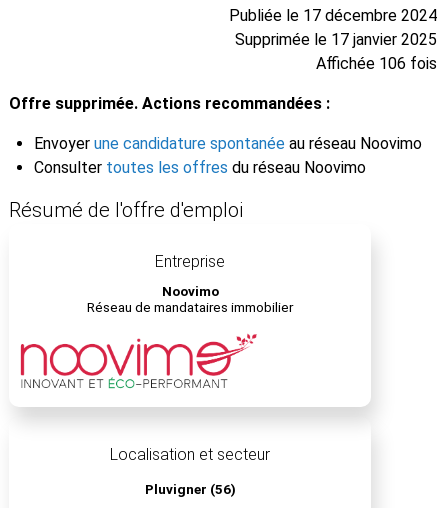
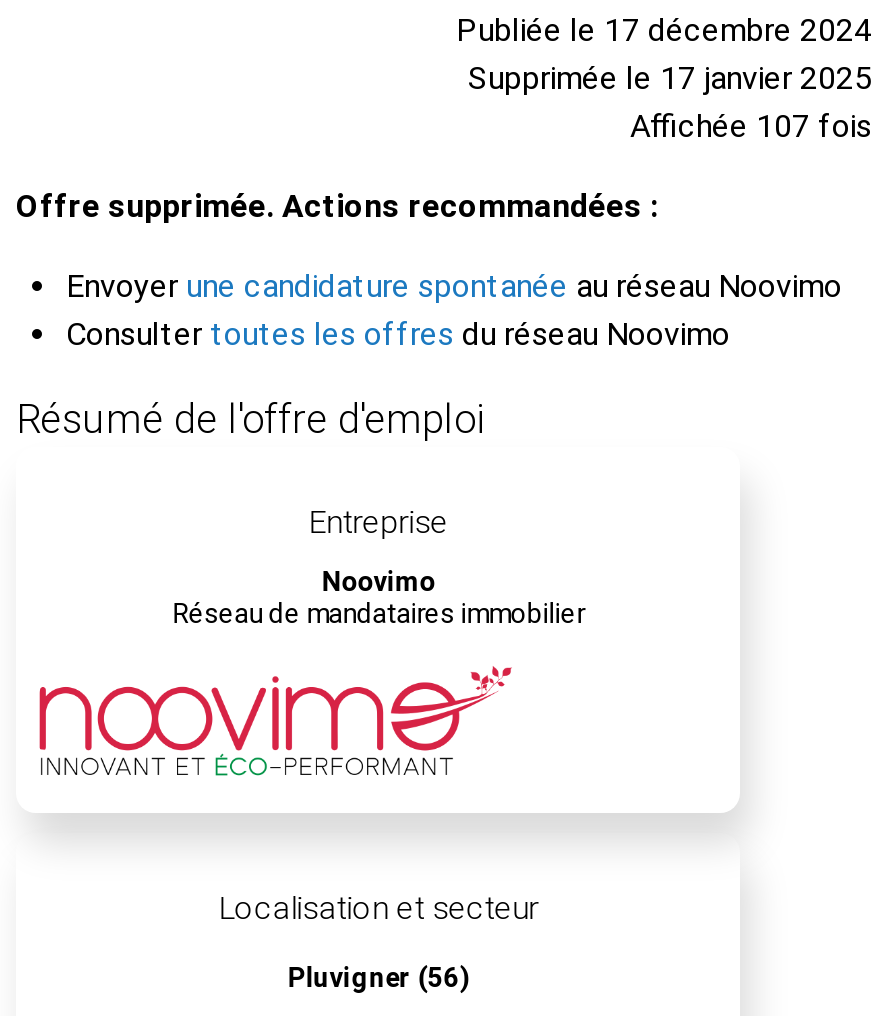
- Affichée 106 fois
+ Affichée 107 fois
